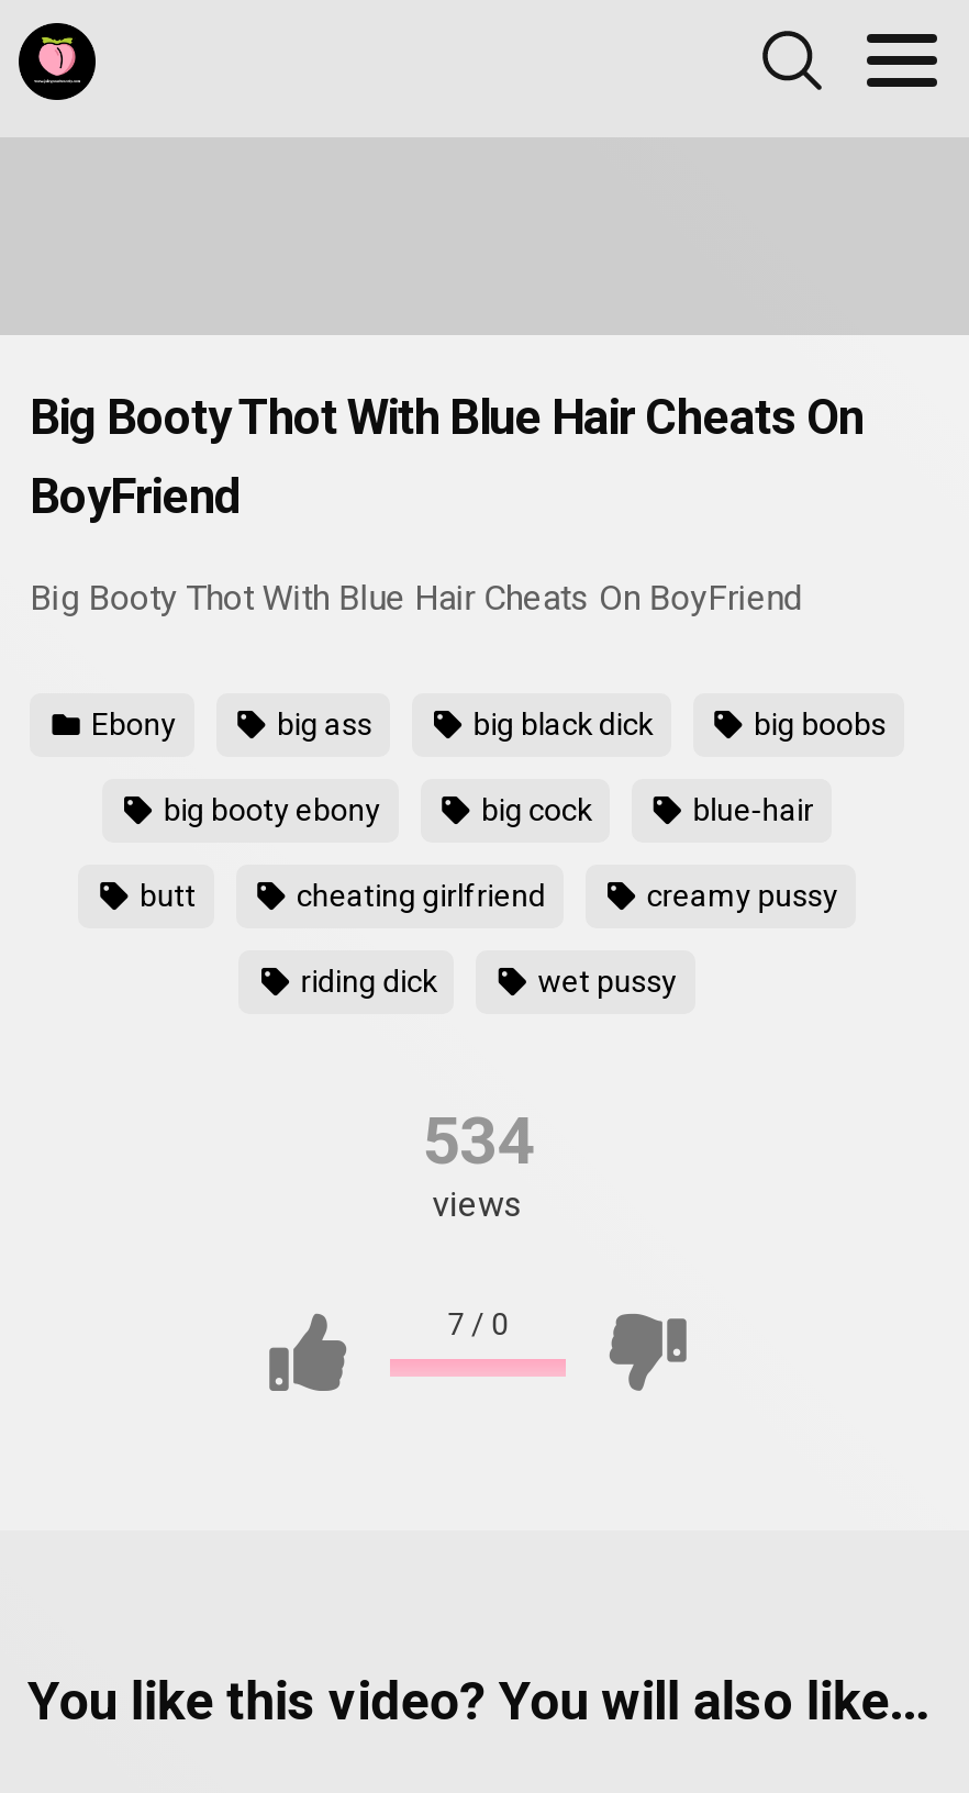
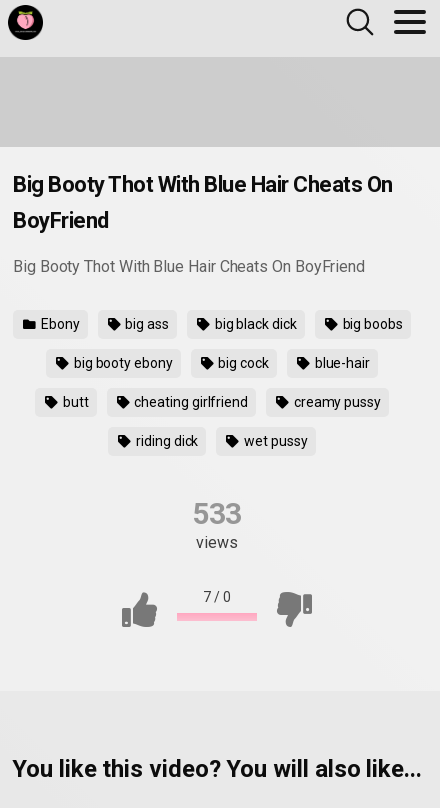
- 534
+ 533
